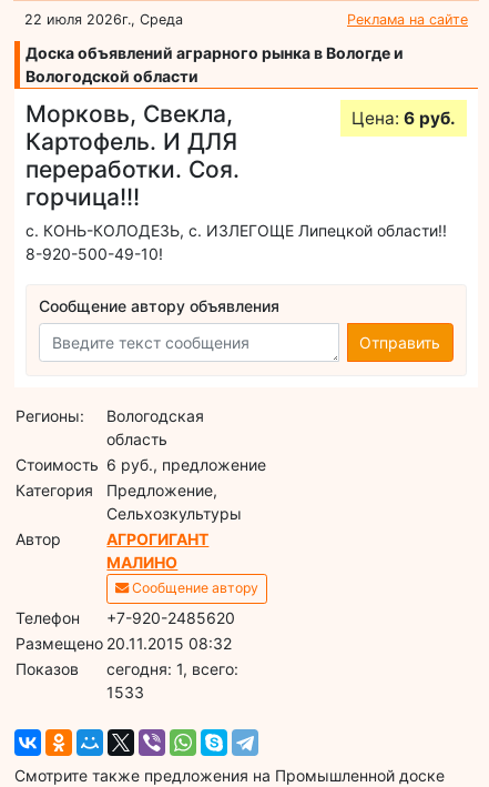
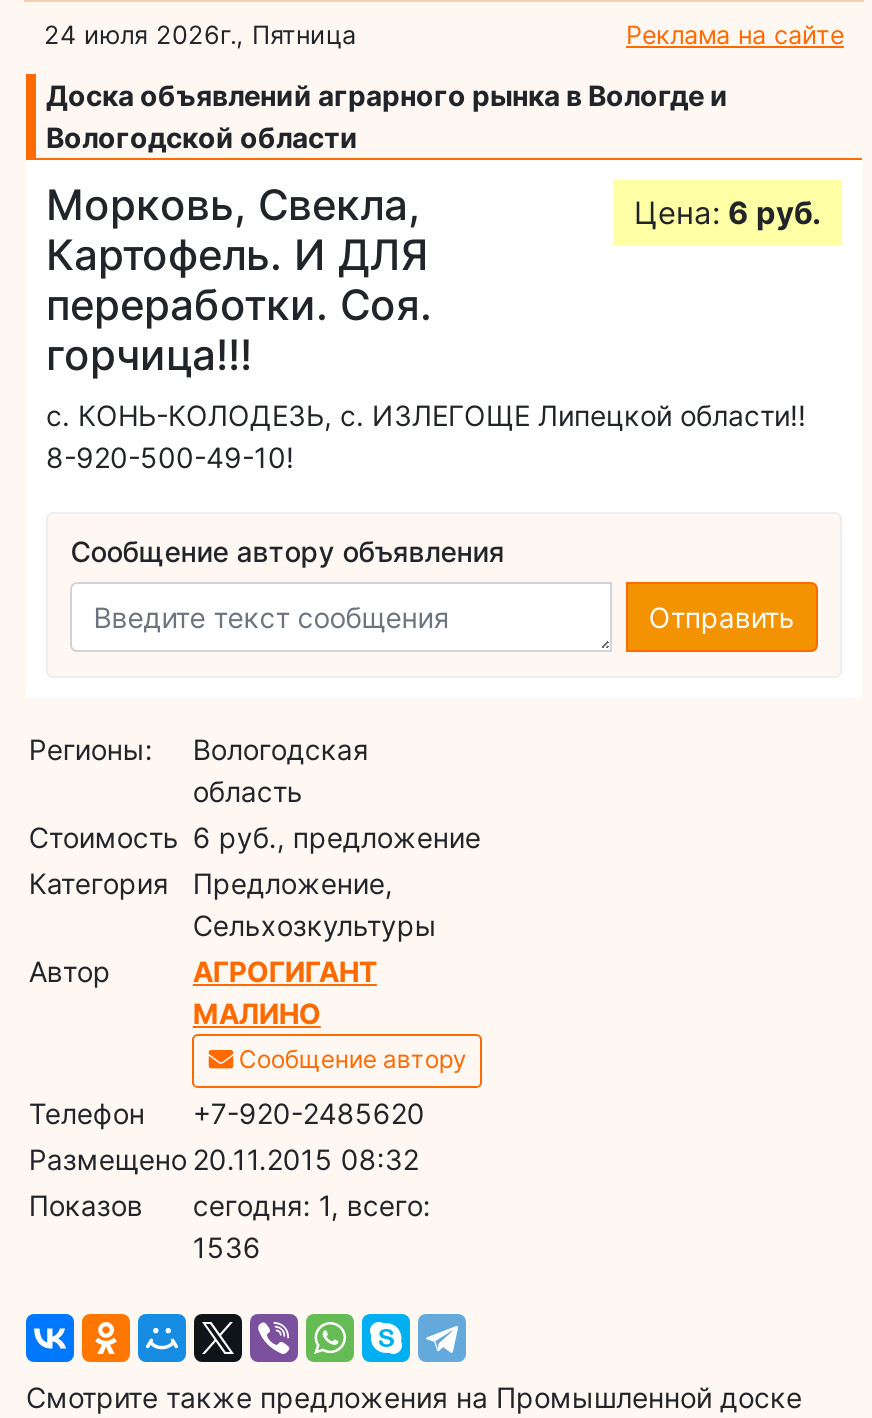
- 22 июля 2026г., Среда
+ 24 июля 2026г., Пятница

- 1533
+ 1536
